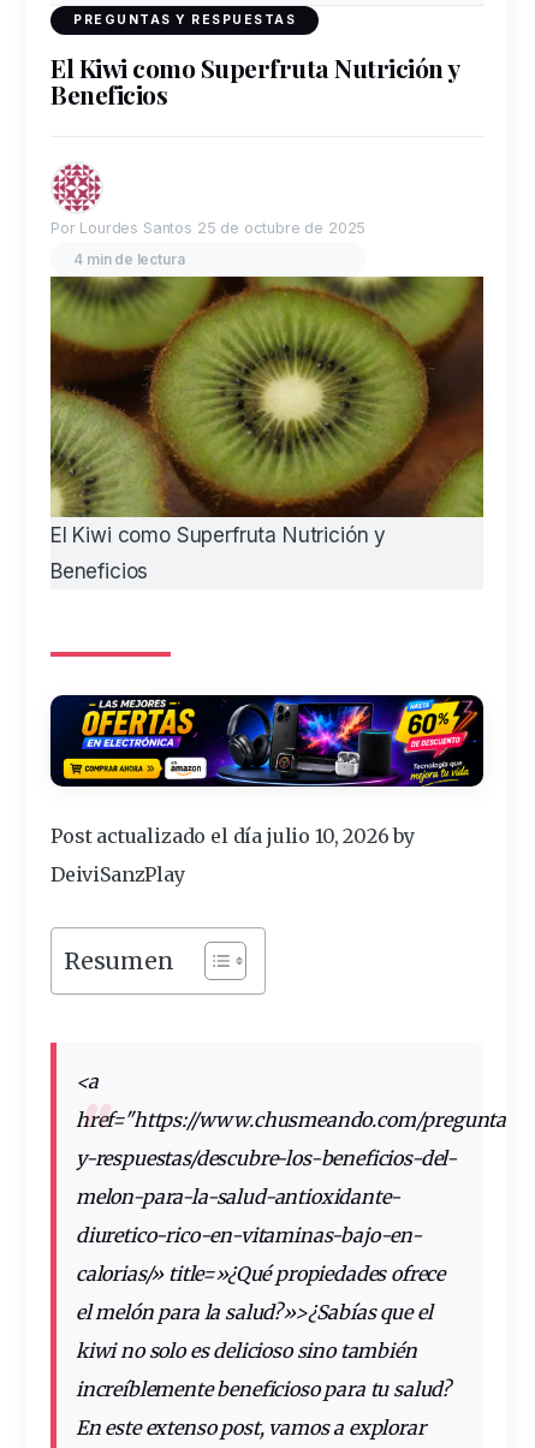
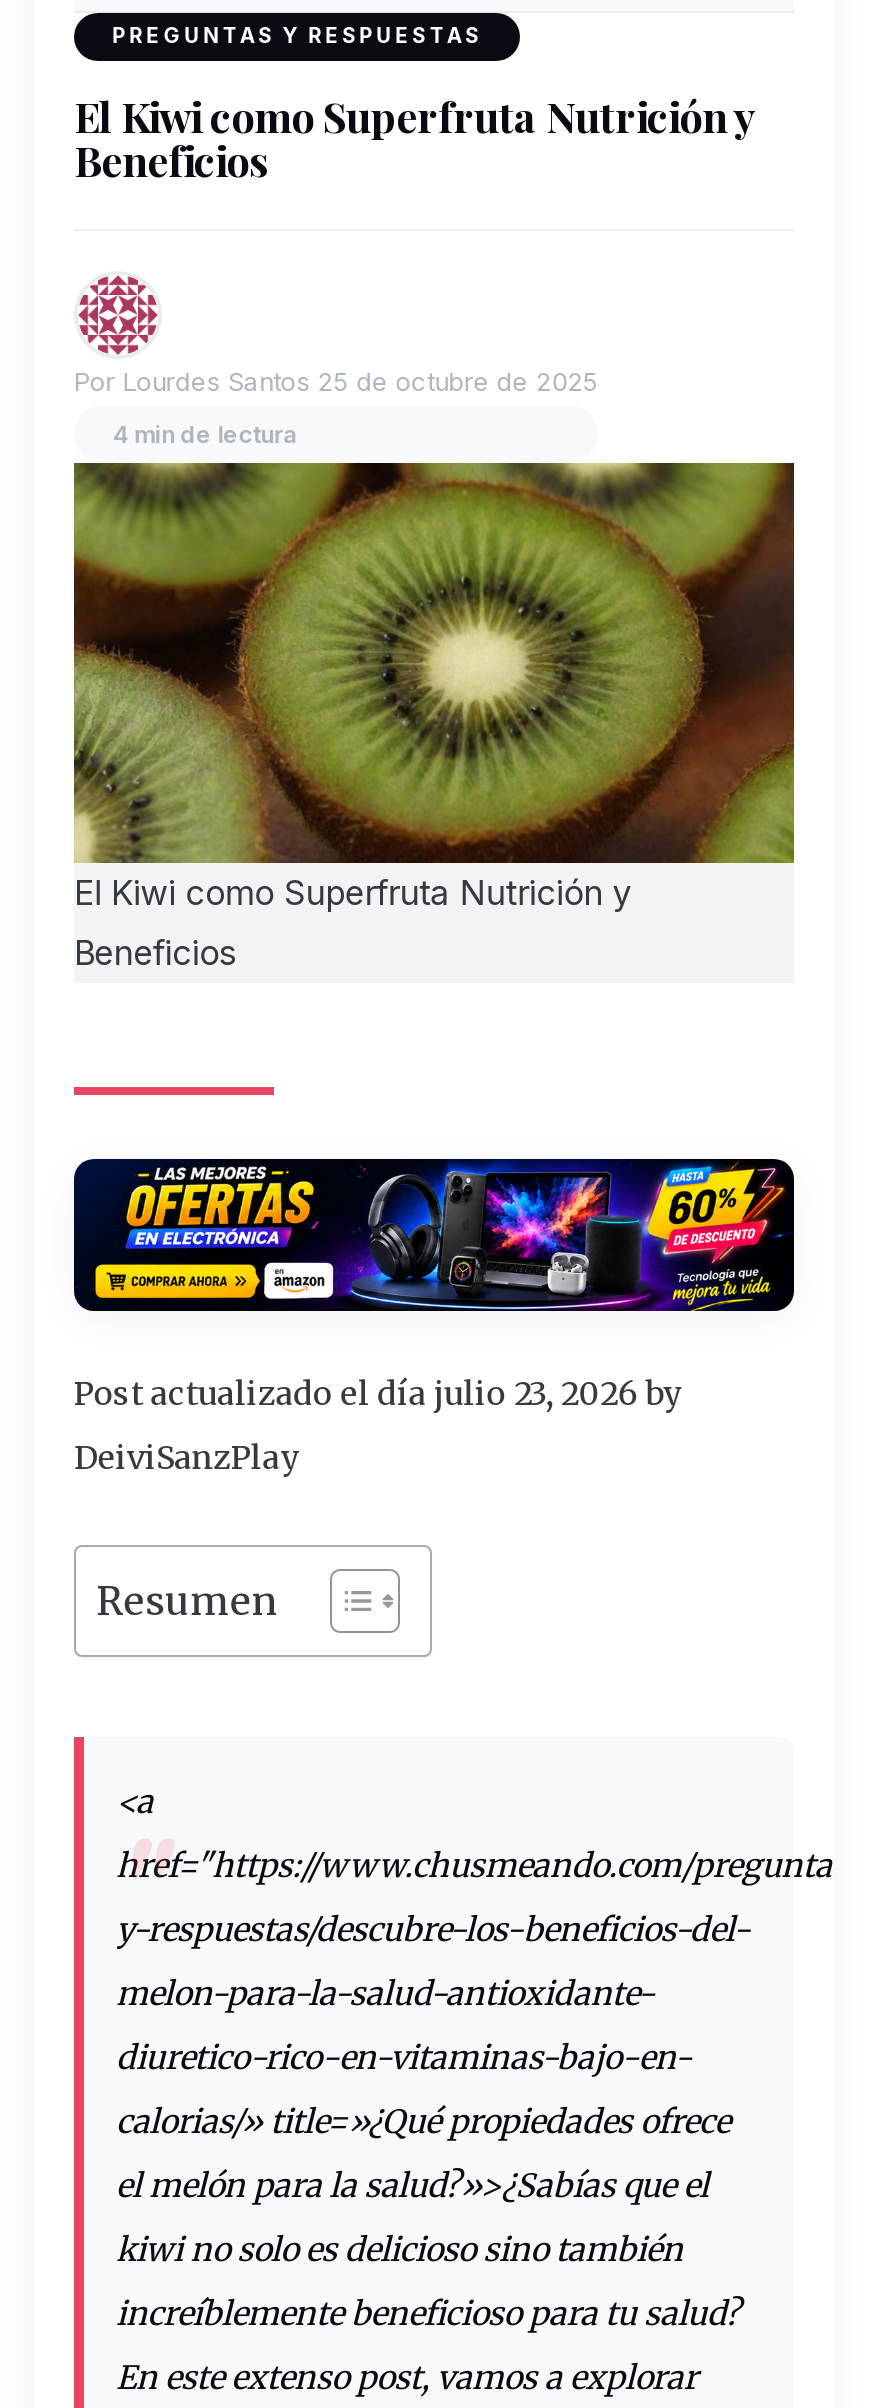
- Post actualizado el día julio 10, 2026 by
+ Post actualizado el día julio 23, 2026 by
